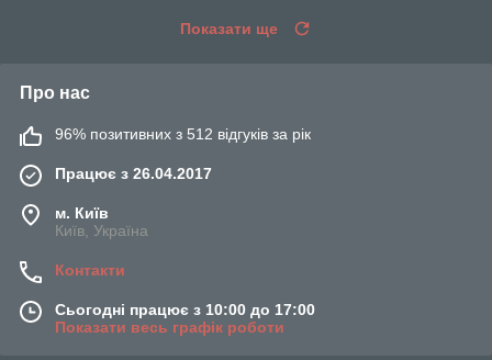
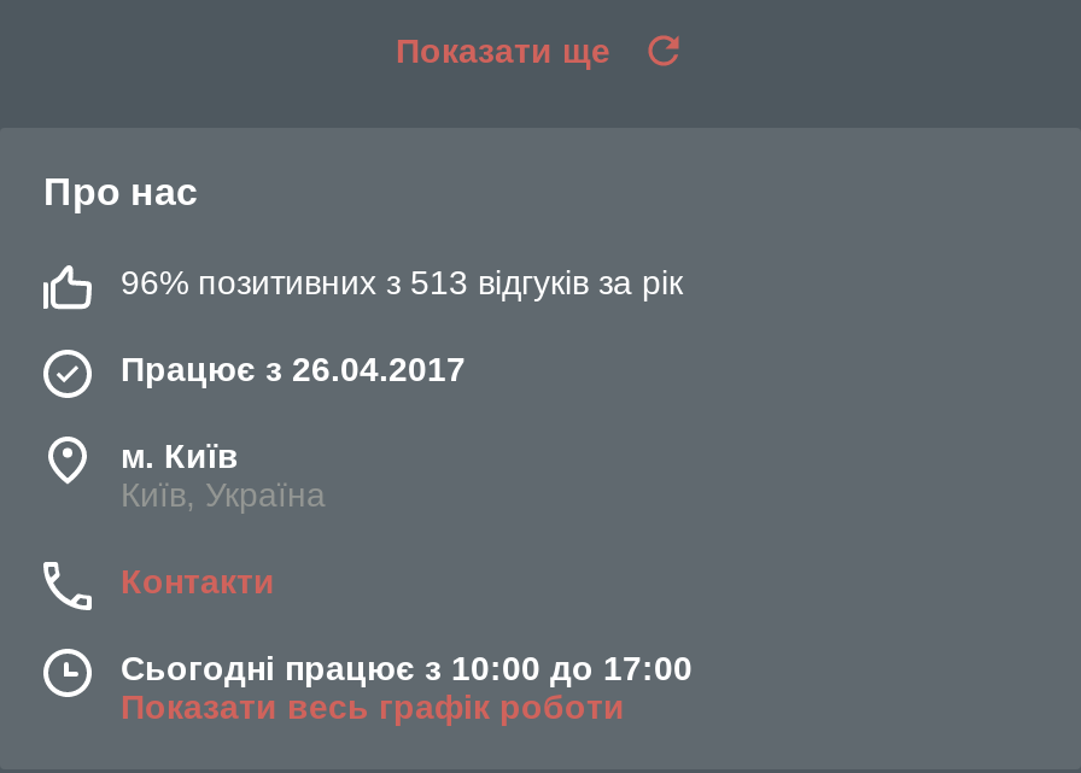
- 96% позитивних з 512 відгуків за рік
+ 96% позитивних з 513 відгуків за рік
